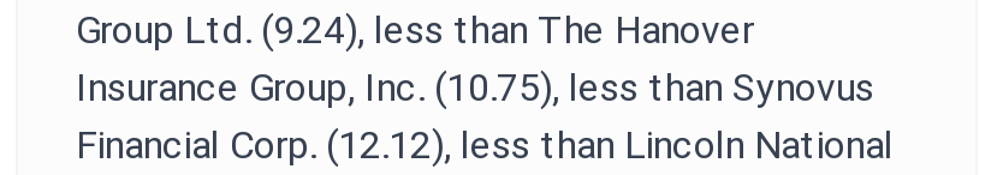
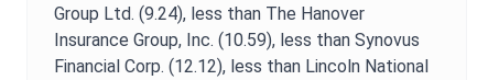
- Insurance Group, Inc. (10.75), less than Synovus
+ Insurance Group, Inc. (10.59), less than Synovus
